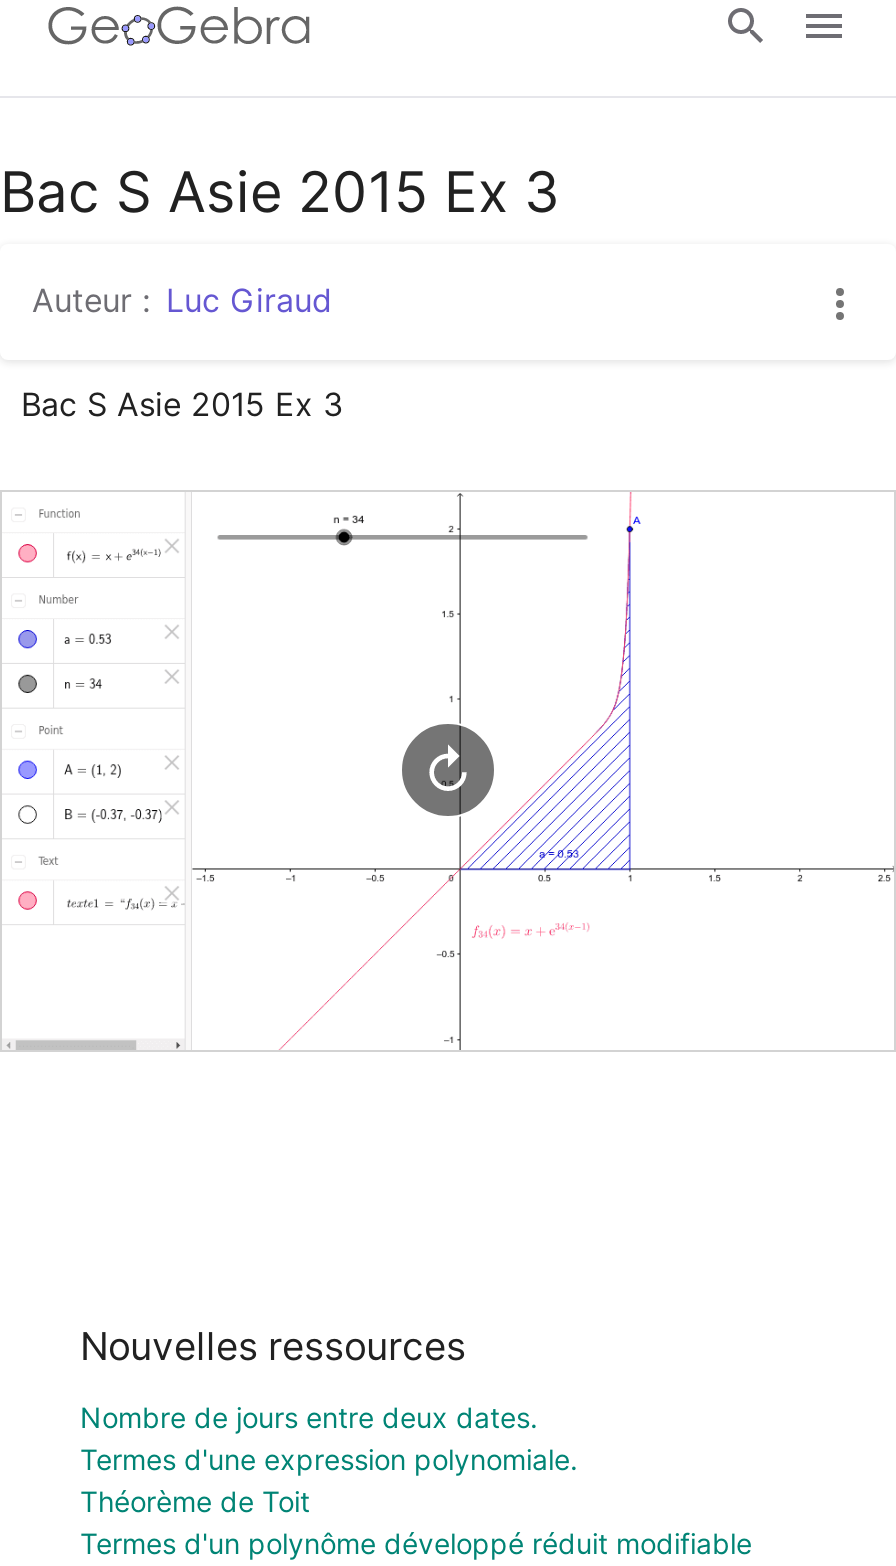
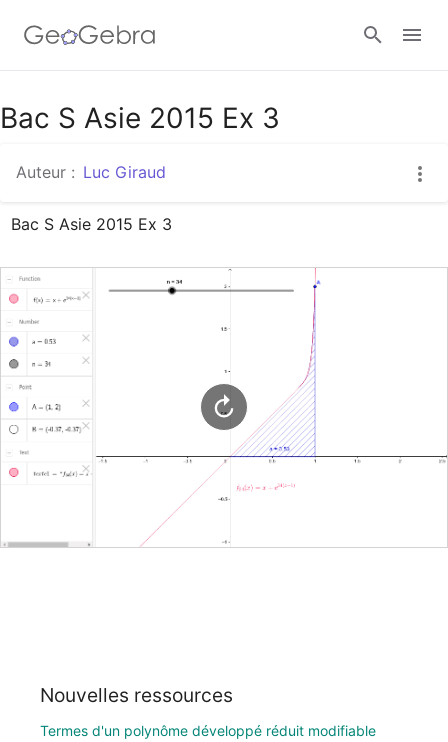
- Nombre de jours entre deux dates.
- Termes d'une expression polynomiale.
- Théorème de Toit
